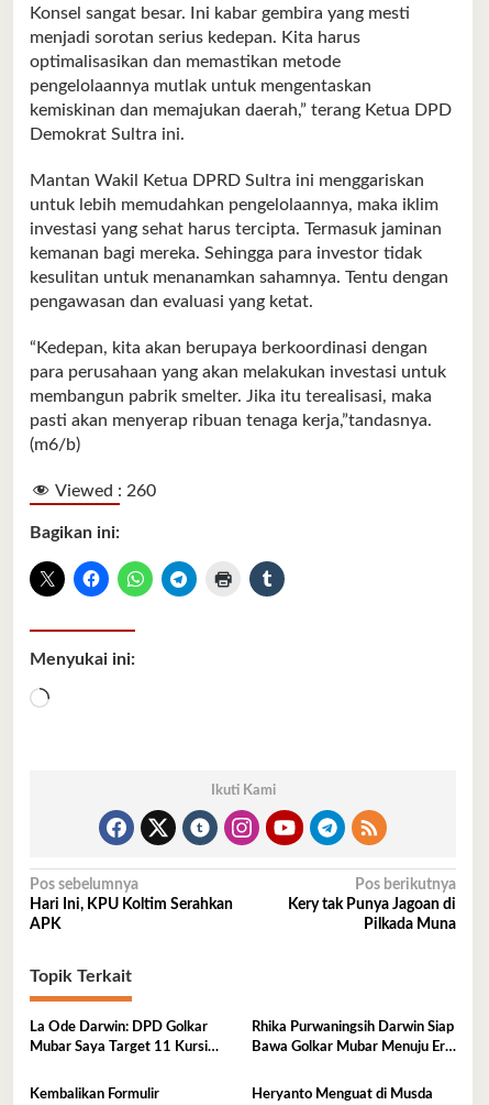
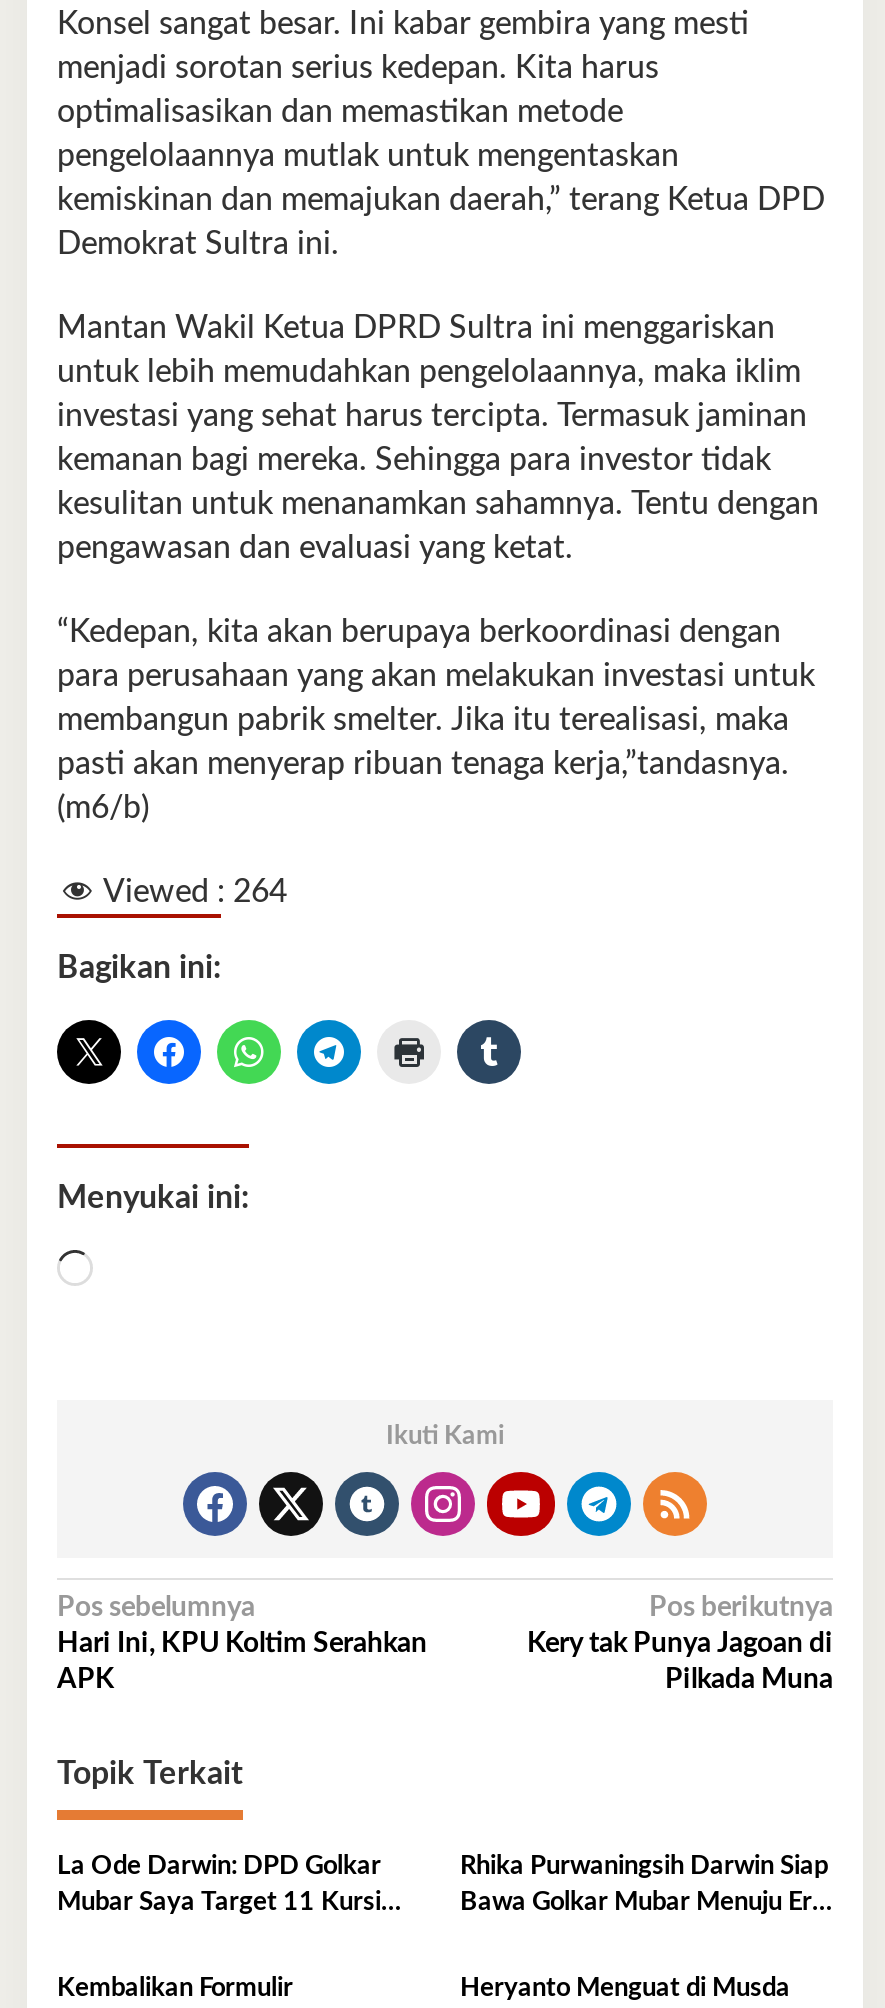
- Viewed : 260
+ Viewed : 264
